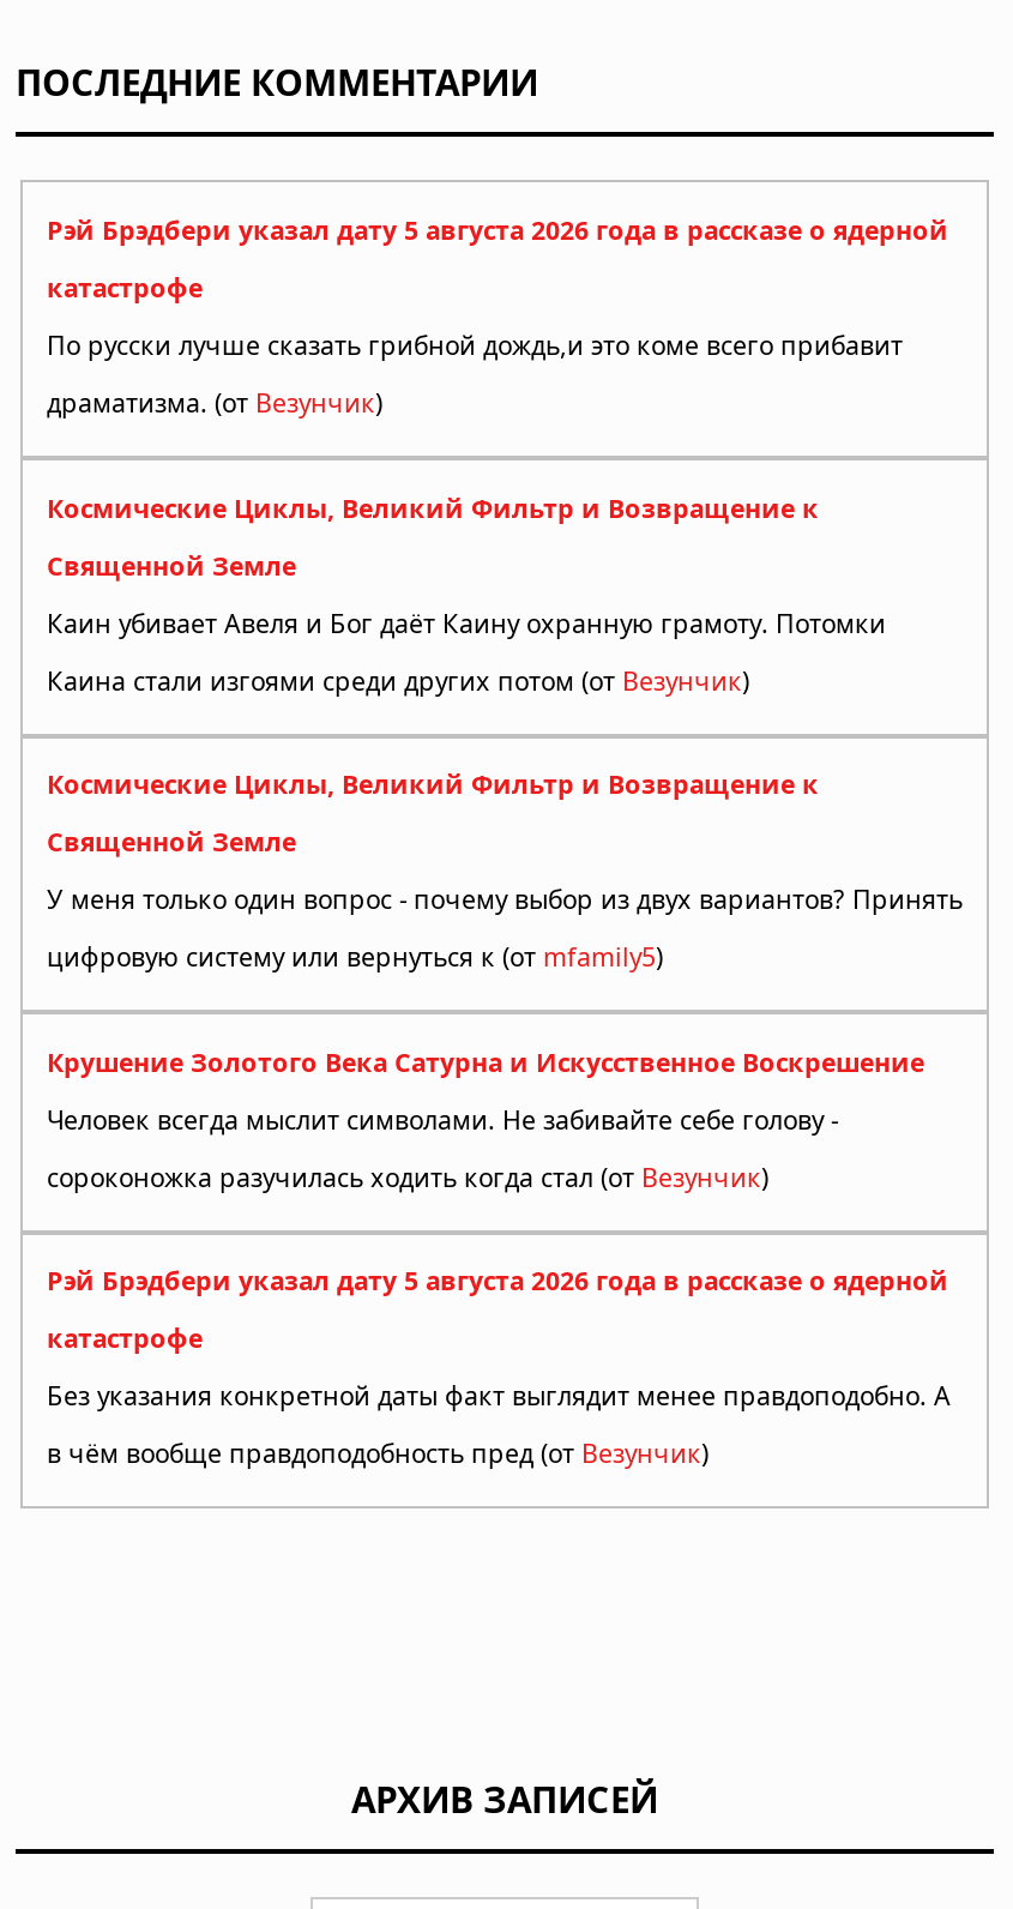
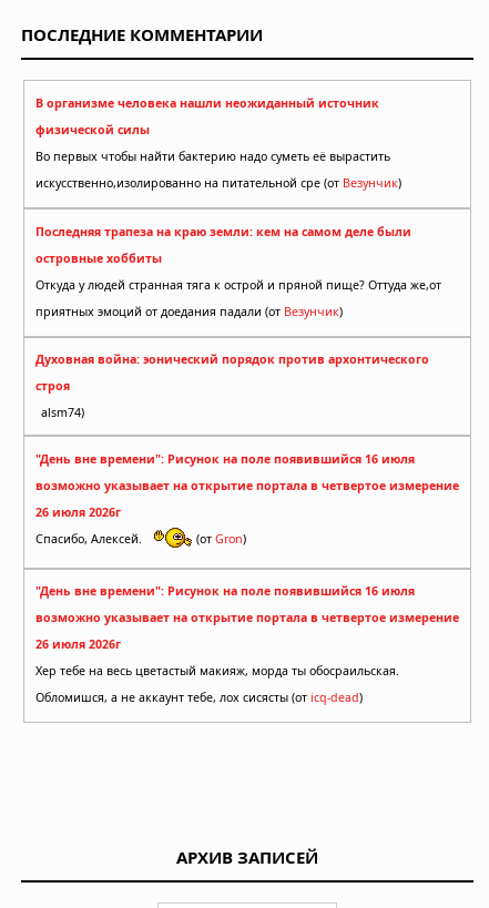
- Рэй Брэдбери указал дату 5 августа 2026 года в рассказе о ядерной
- катастрофе
- По русски лучше сказать грибной дождь,и это коме всего прибавит
- драматизма. (от Везунчик)
- Космические Циклы, Великий Фильтр и Возвращение к
- Священной Земле
- Каин убивает Авеля и Бог даёт Каину охранную грамоту. Потомки
- Каина стали изгоями среди других потом (от Везунчик)
- Космические Циклы, Великий Фильтр и Возвращение к
- Священной Земле
- У меня только один вопрос - почему выбор из двух вариантов? Принять
- цифровую систему или вернуться к (от mfamily5)
- Крушение Золотого Века Сатурна и Искусственное Воскрешение
- Человек всегда мыслит символами. Не забивайте себе голову -
- сороконожка разучилась ходить когда стал (от Везунчик)
- Рэй Брэдбери указал дату 5 августа 2026 года в рассказе о ядерной
- катастрофе
- Без указания конкретной даты факт выглядит менее правдоподобно. А
- в чём вообще правдоподобность пред (от Везунчик)
+ В организме человека нашли неожиданный источник
+ физической силы
+ Во первых чтобы найти бактерию надо суметь её вырастить
+ искусственно,изолированно на питательной сре (от Везунчик)
+ Последняя трапеза на краю земли: кем на самом деле были
+ островные хоббиты
+ Откуда у людей странная тяга к острой и пряной пище? Оттуда же,от
+ приятных эмоций от доедания падали (от Везунчик)
+ Духовная война: эонический порядок против архонтического
+ строя
+ alsm74)
+ "День вне времени": Рисунок на поле появившийся 16 июля
+ возможно указывает на открытие портала в четвертое измерение
+ 26 июля 2026г
+ Спасибо, Алексей.
+ (от Gron)
+ "День вне времени": Рисунок на поле появившийся 16 июля
+ возможно указывает на открытие портала в четвертое измерение
+ 26 июля 2026г
+ Хер тебе на весь цветастый макияж, морда ты обосраильская.
+ Обломишся, а не аккаунт тебе, лох сисясты (от icq-dead)
